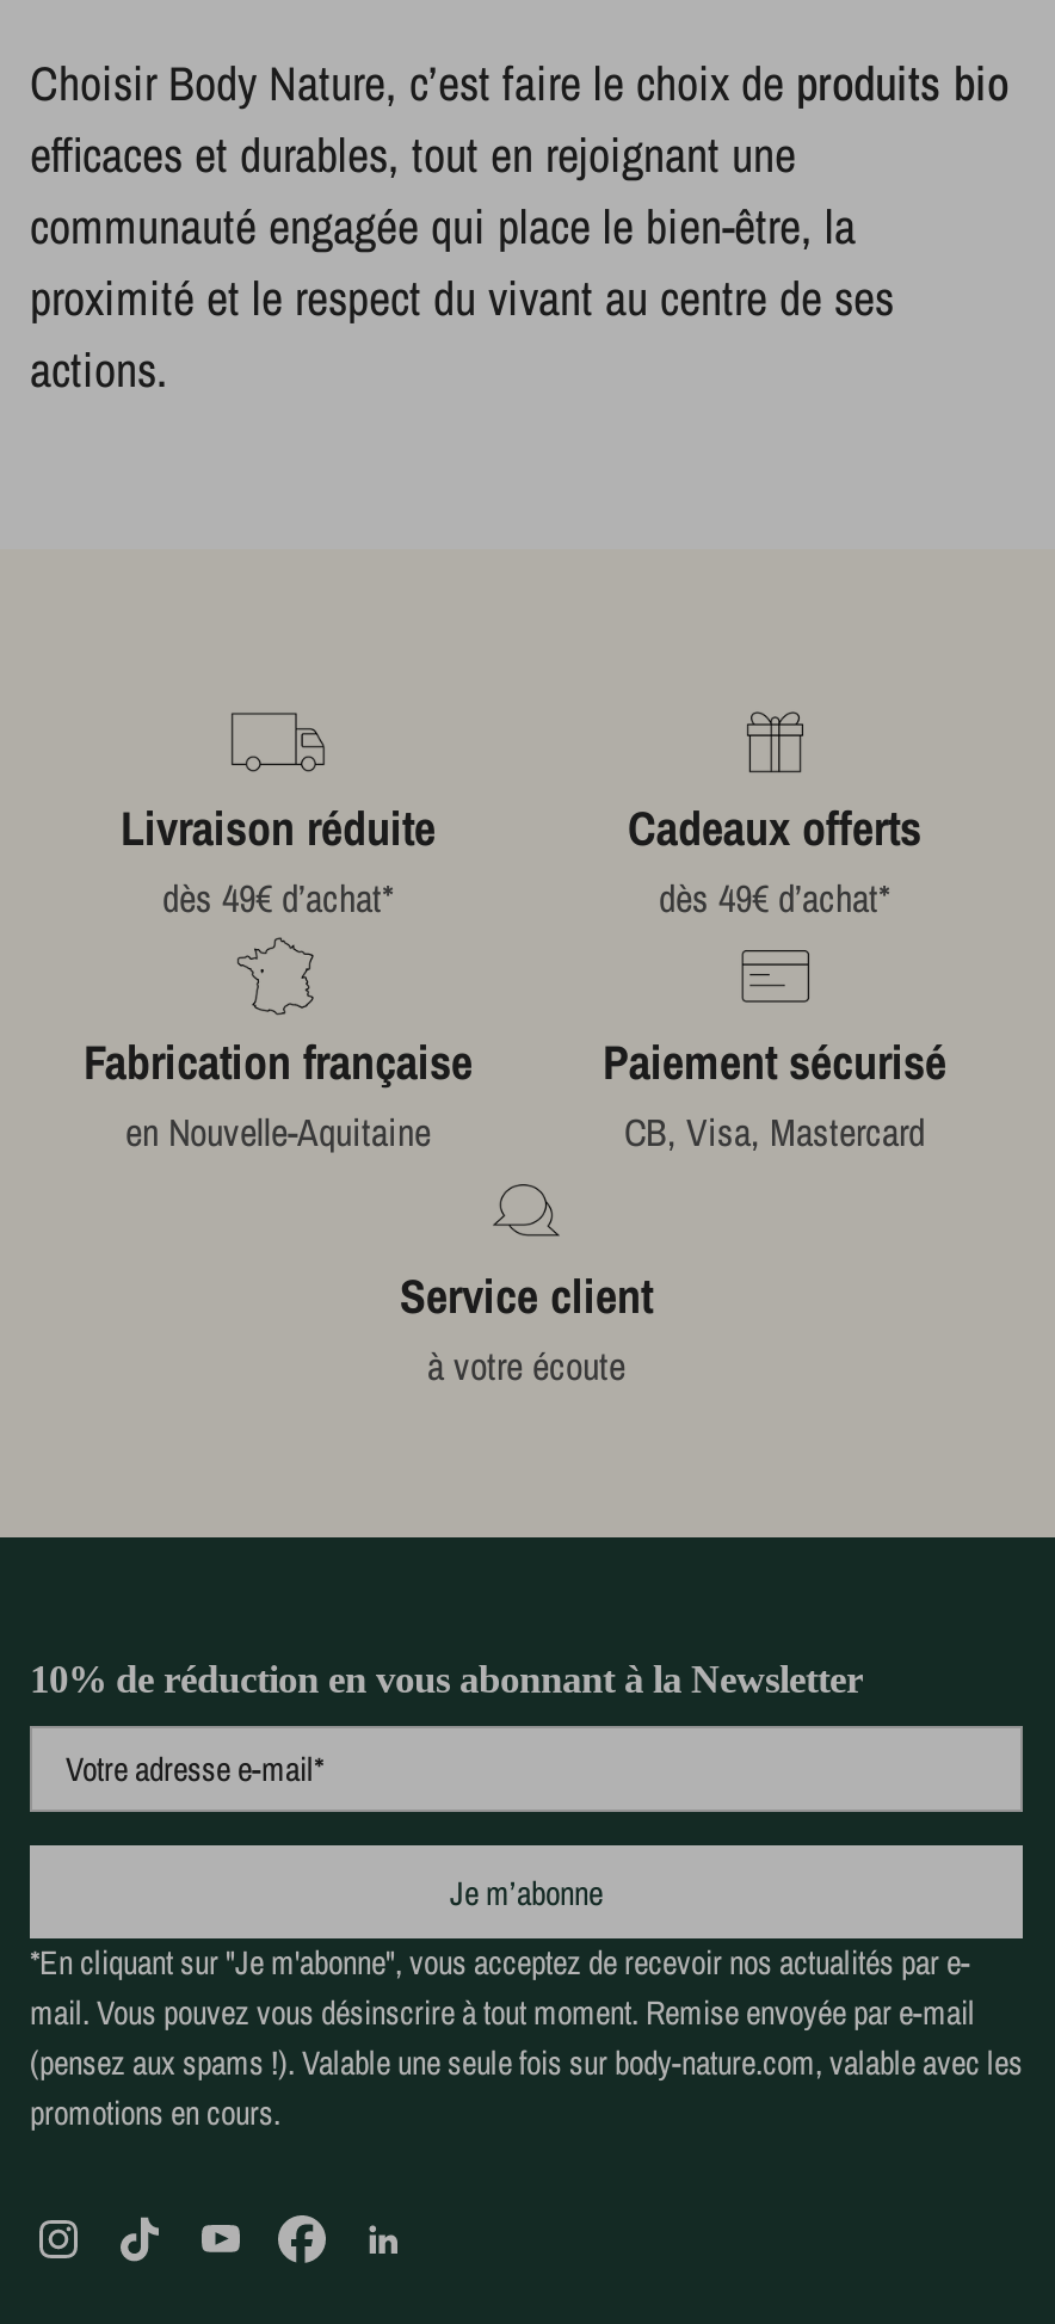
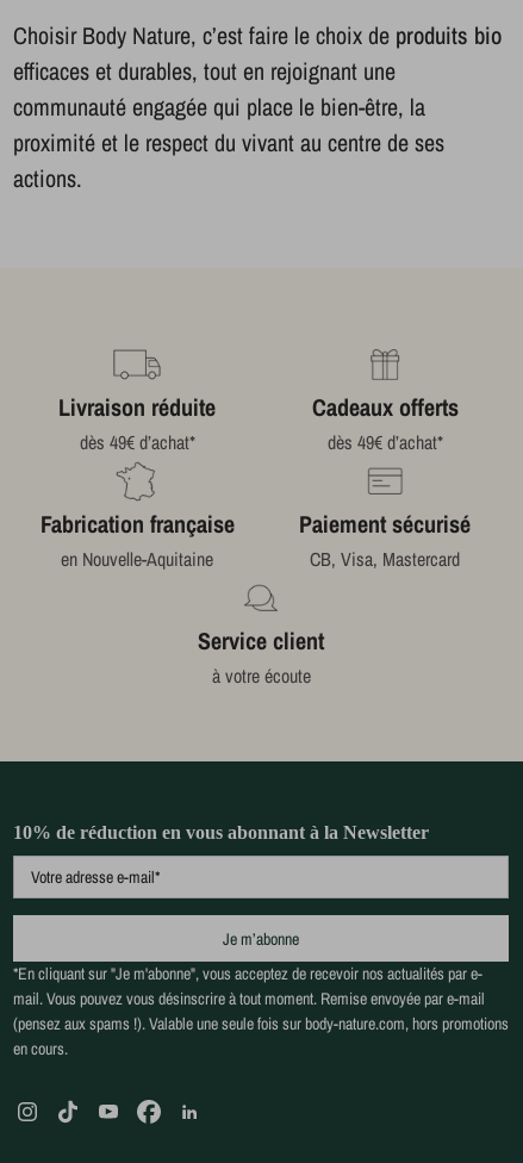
- (pensez aux spams !). Valable une seule fois sur body-nature.com, valable avec les
- promotions en cours.
+ (pensez aux spams !). Valable une seule fois sur body-nature.com, hors promotions
+ en cours.
